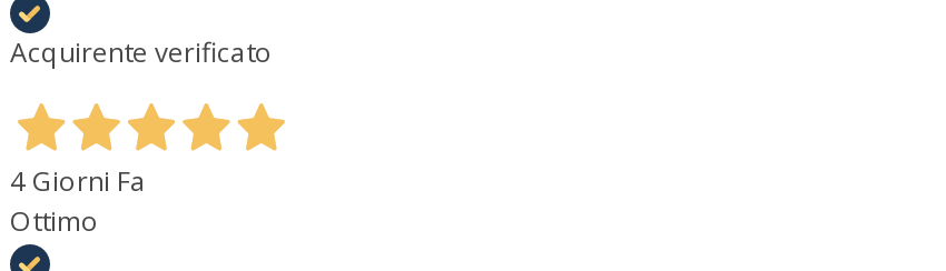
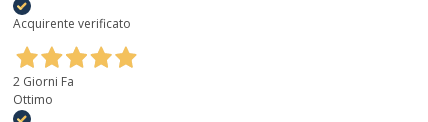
- 4 Giorni Fa
+ 2 Giorni Fa
